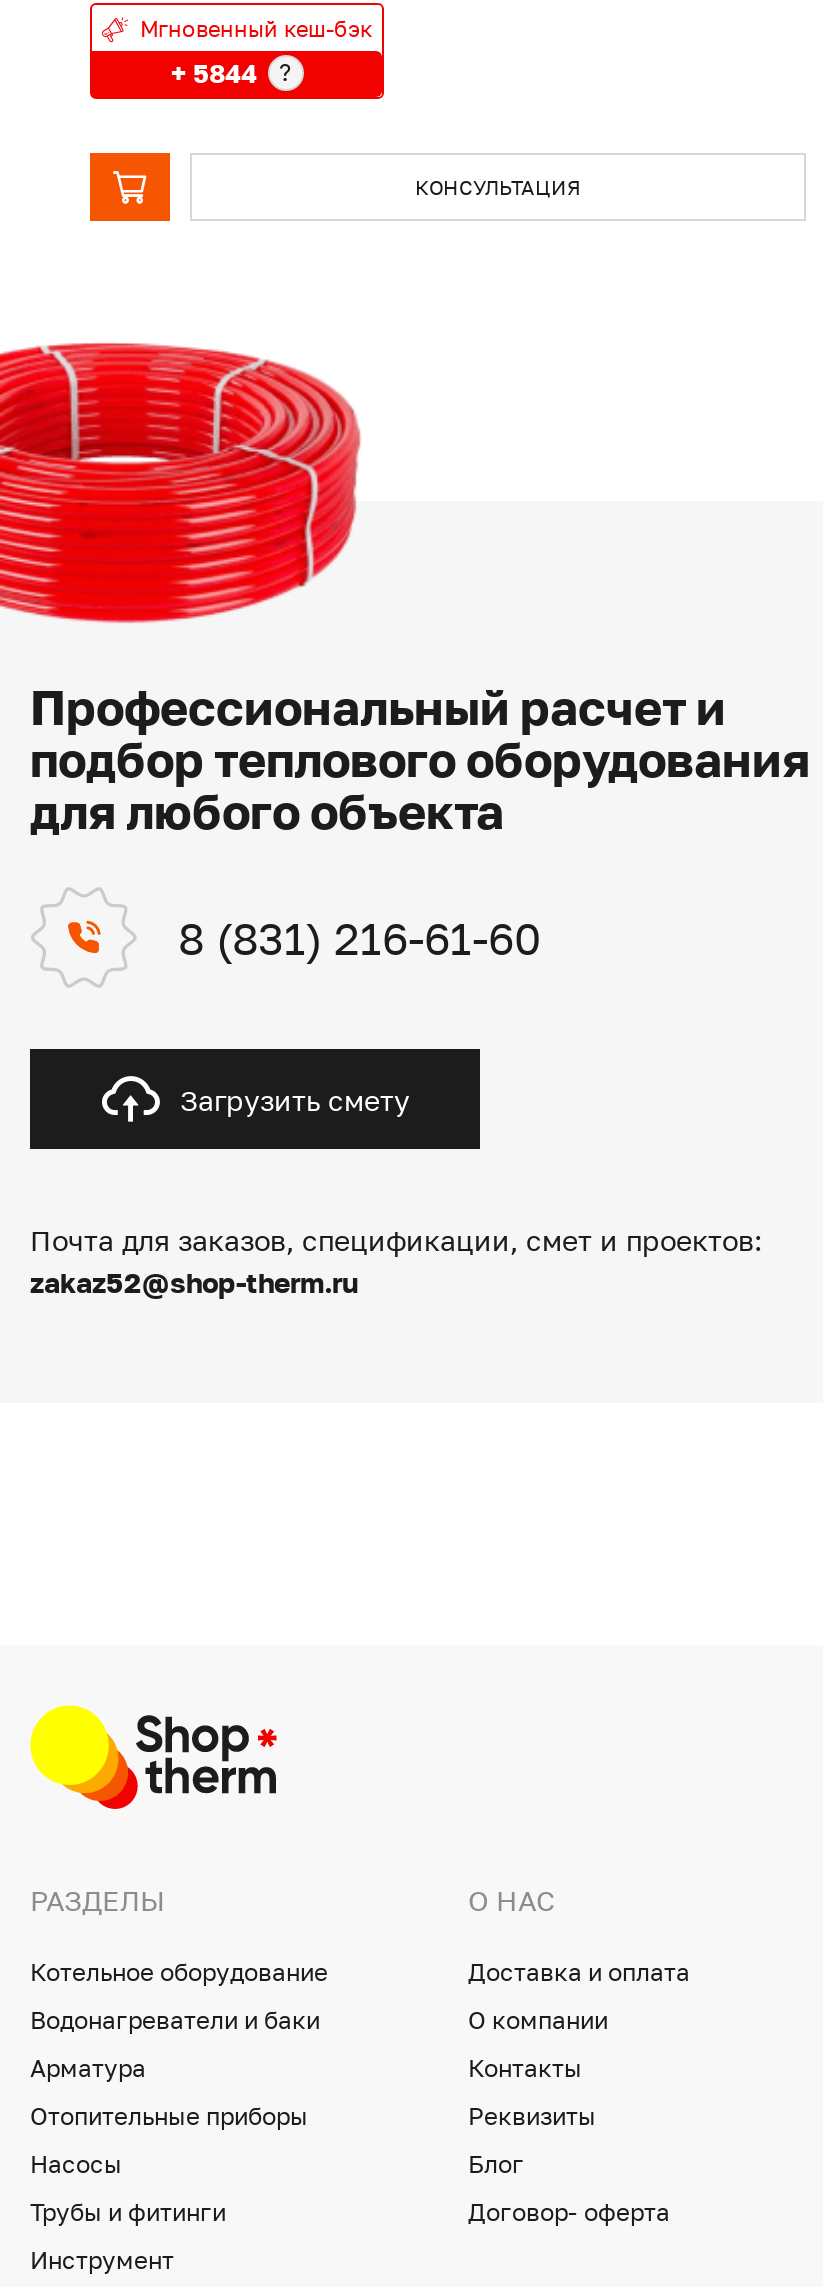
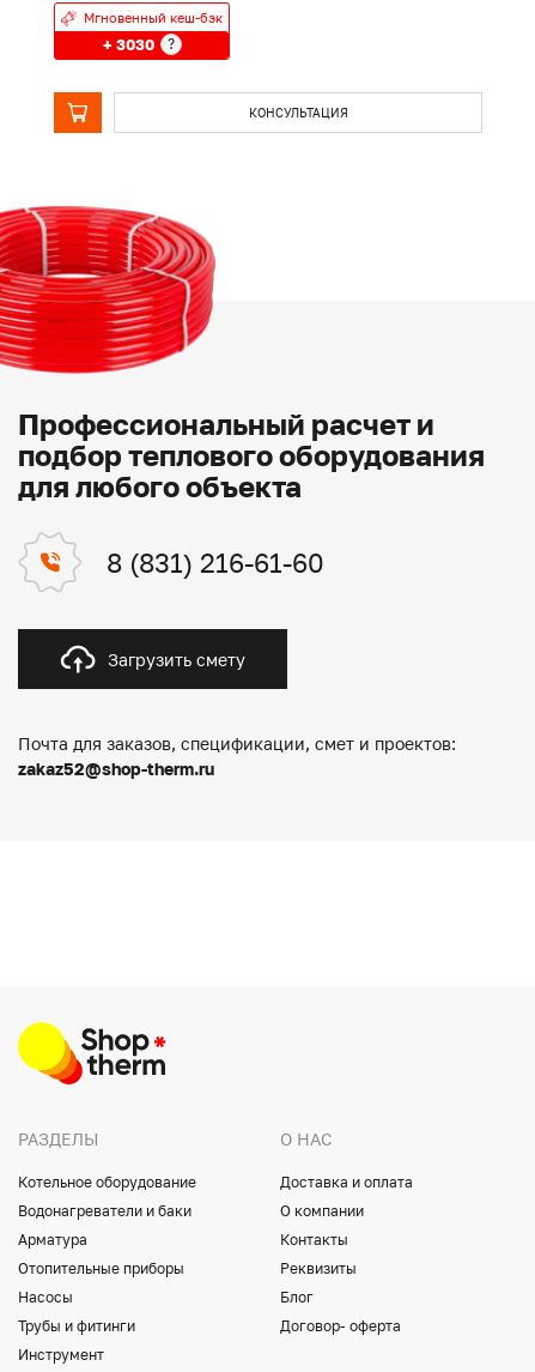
- + 5844
+ + 3030
